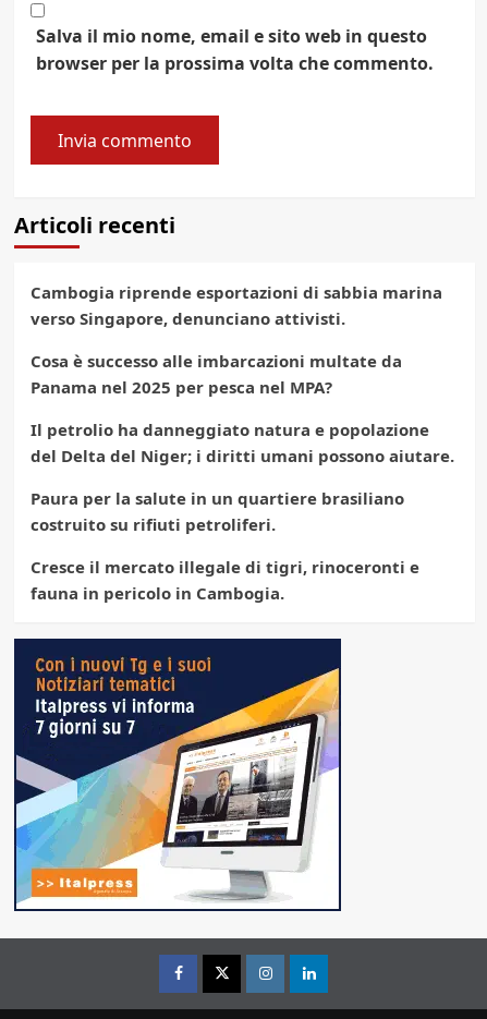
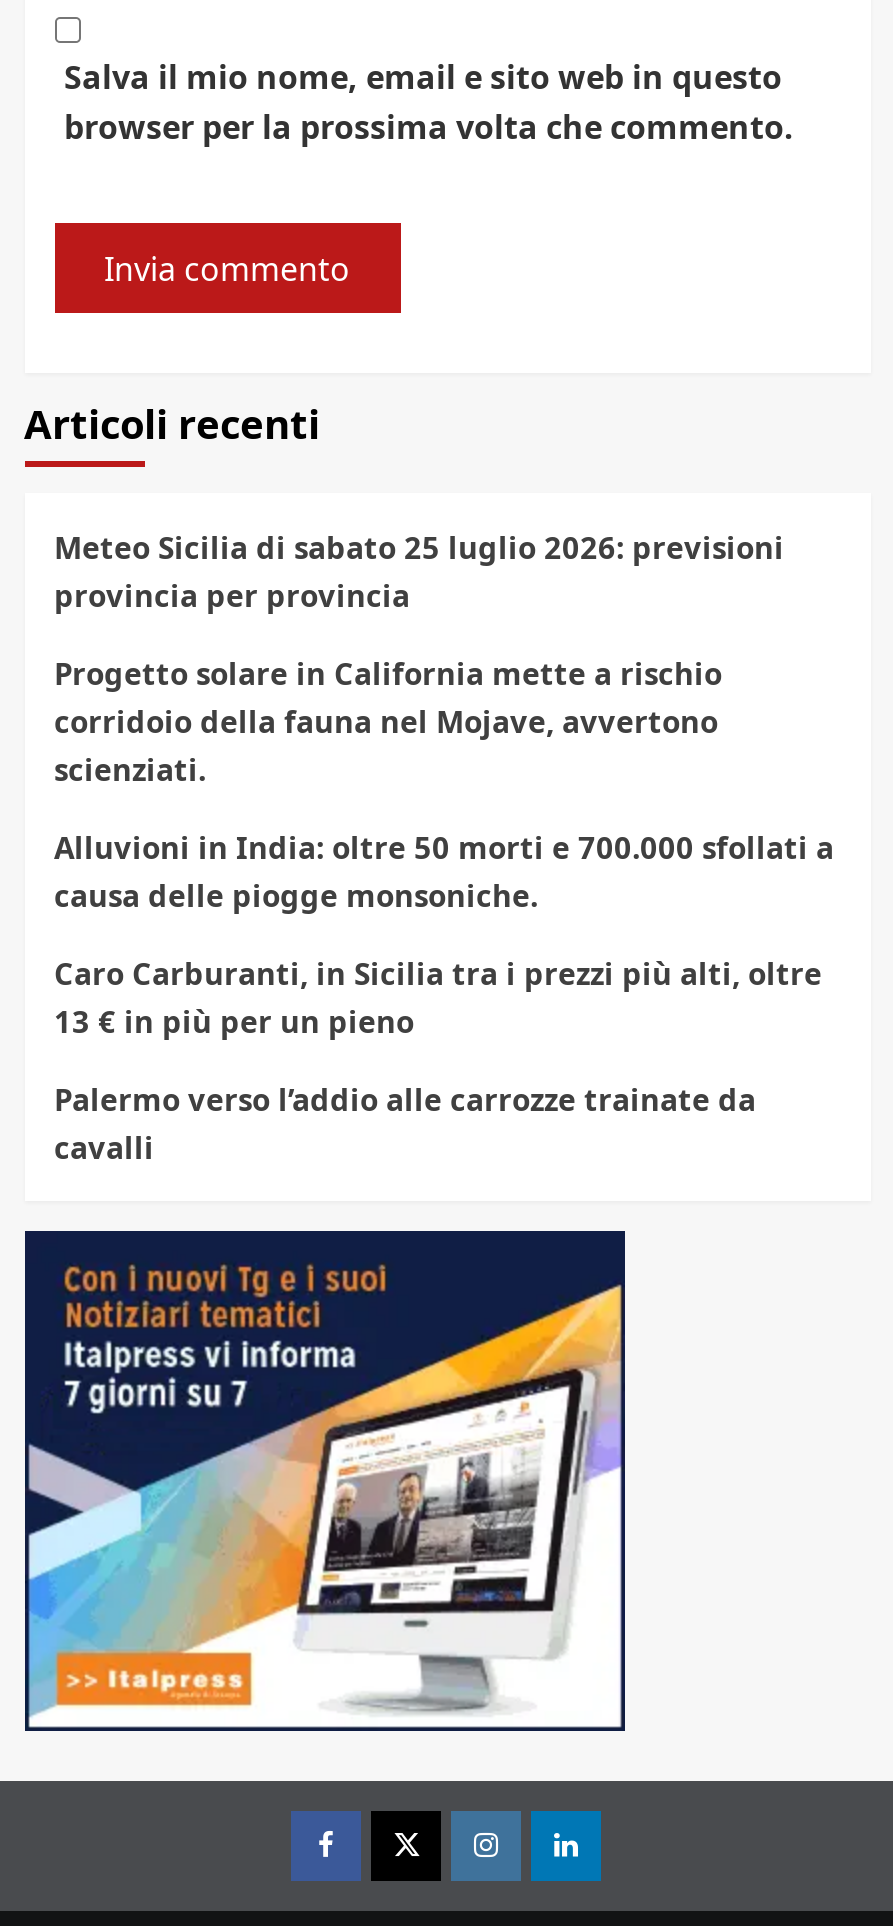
- Cambogia riprende esportazioni di sabbia marina
- verso Singapore, denunciano attivisti.
+ Meteo Sicilia di sabato 25 luglio 2026: previsioni
+ provincia per provincia

- Cosa è successo alle imbarcazioni multate da
- Panama nel 2025 per pesca nel MPA?
+ Progetto solare in California mette a rischio
+ corridoio della fauna nel Mojave, avvertono
+ scienziati.

- Il petrolio ha danneggiato natura e popolazione
- del Delta del Niger; i diritti umani possono aiutare.
+ Alluvioni in India: oltre 50 morti e 700.000 sfollati a
+ causa delle piogge monsoniche.

- Paura per la salute in un quartiere brasiliano
- costruito su rifiuti petroliferi.
+ Caro Carburanti, in Sicilia tra i prezzi più alti, oltre
+ 13 € in più per un pieno

- Cresce il mercato illegale di tigri, rinoceronti e
- fauna in pericolo in Cambogia.
+ Palermo verso l’addio alle carrozze trainate da
+ cavalli
